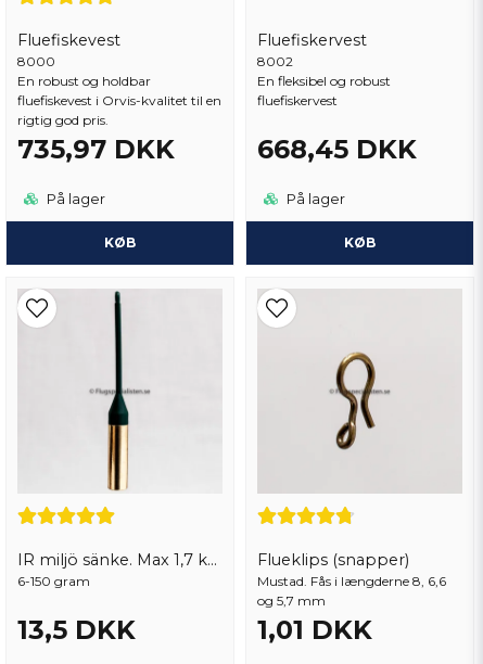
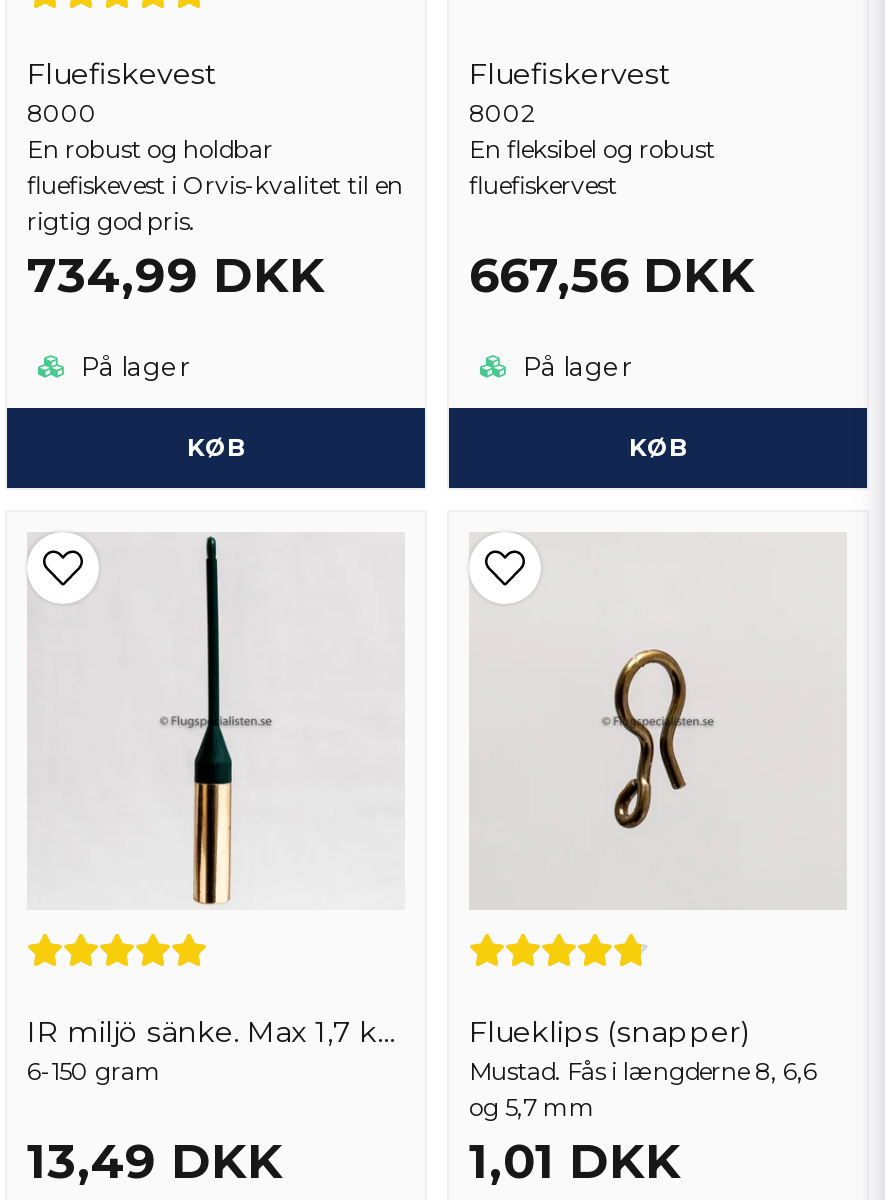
- 735,97 DKK
+ 734,99 DKK

- 668,45 DKK
+ 667,56 DKK

- 13,5 DKK
+ 13,49 DKK
